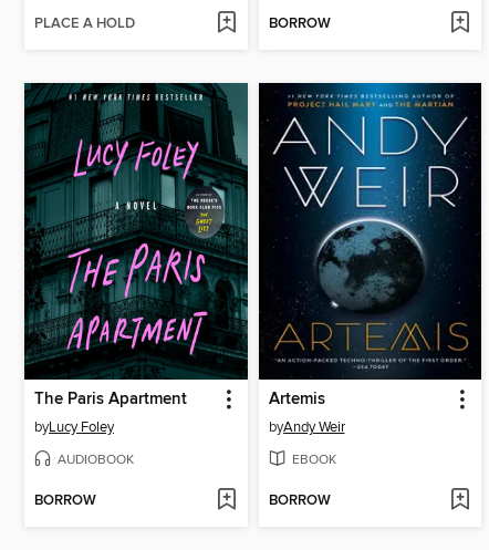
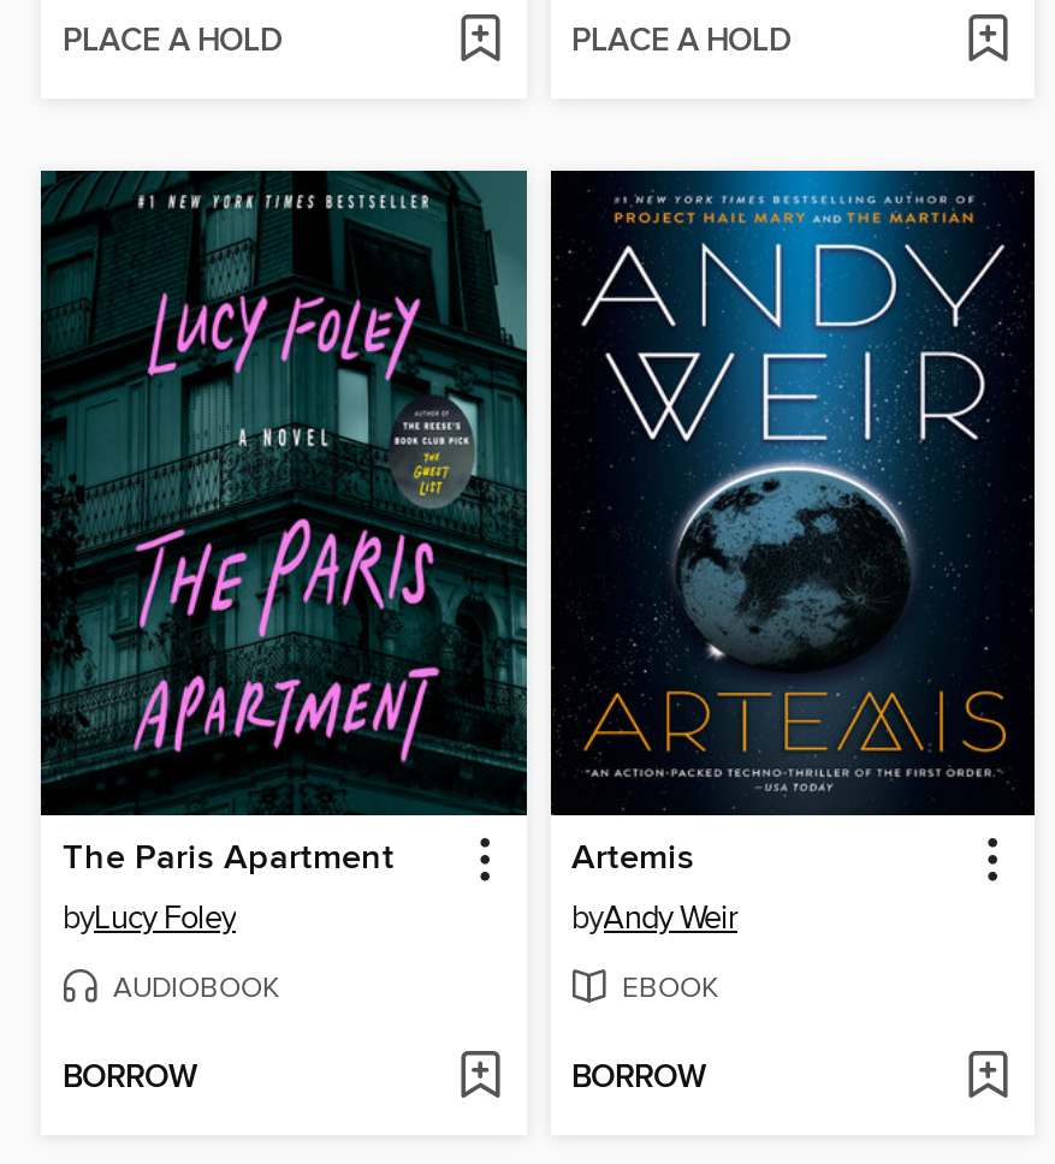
- BORROW
+ PLACE A HOLD
